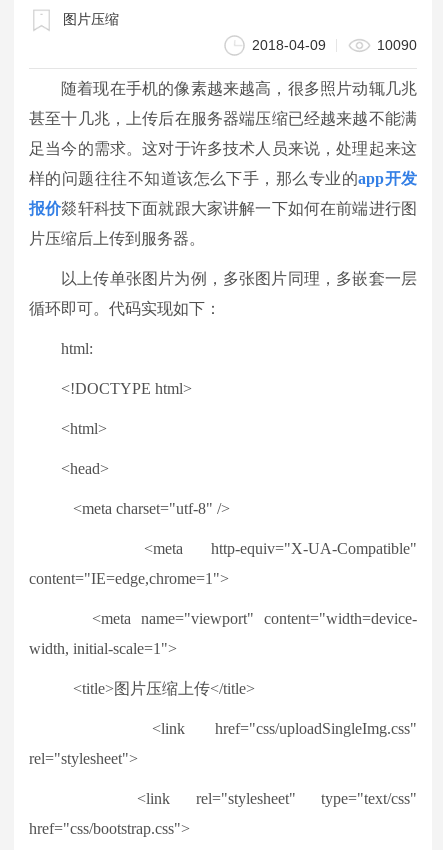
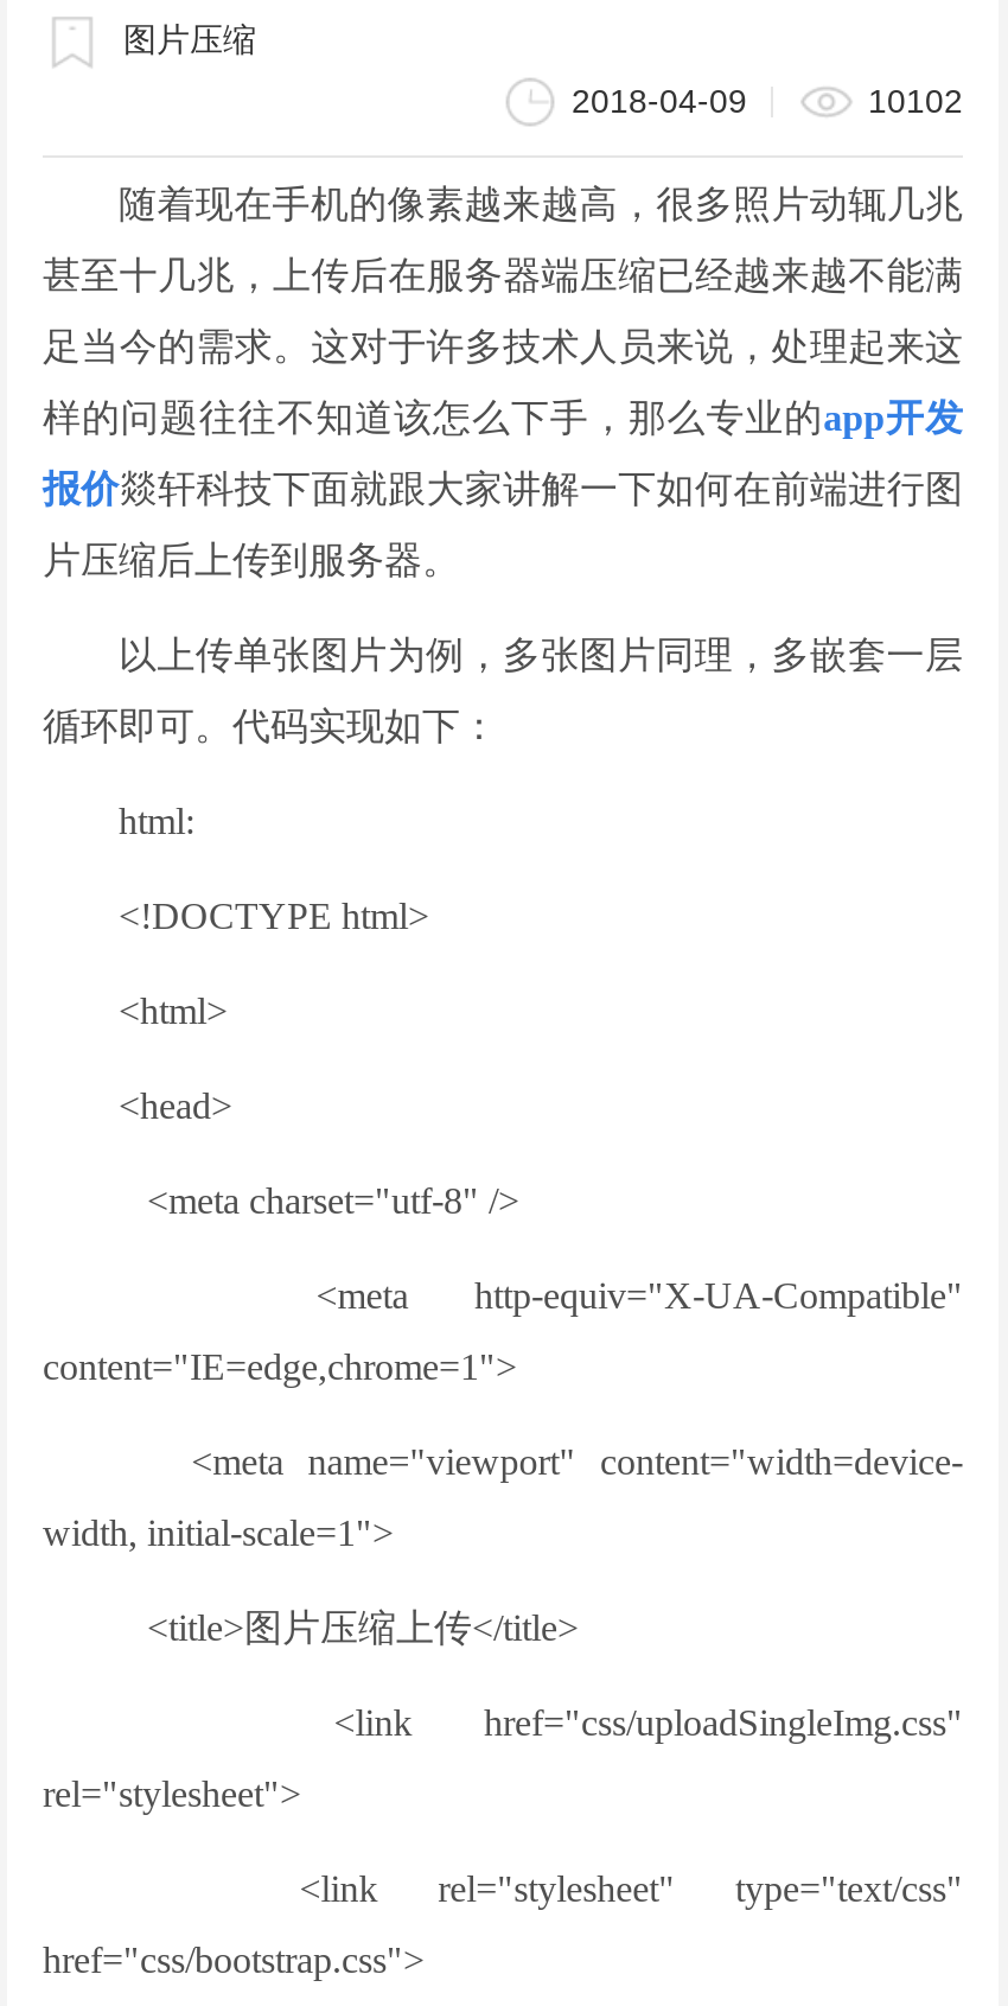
- 10090
+ 10102
